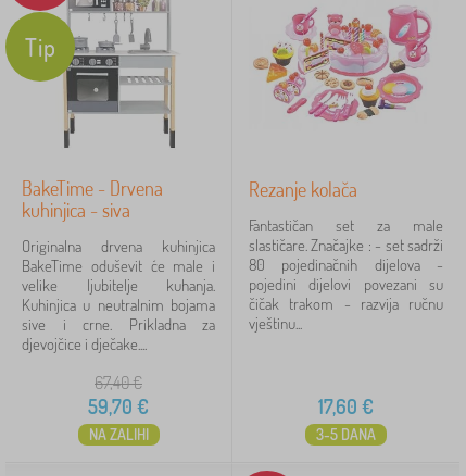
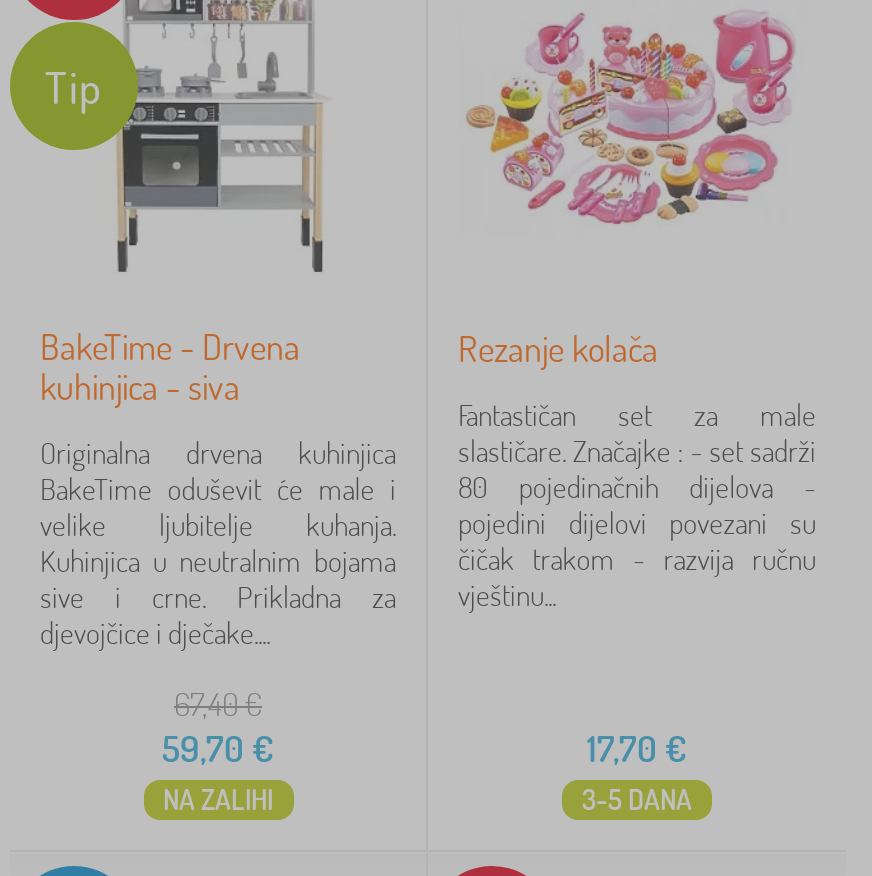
- 17,60 €
+ 17,70 €
